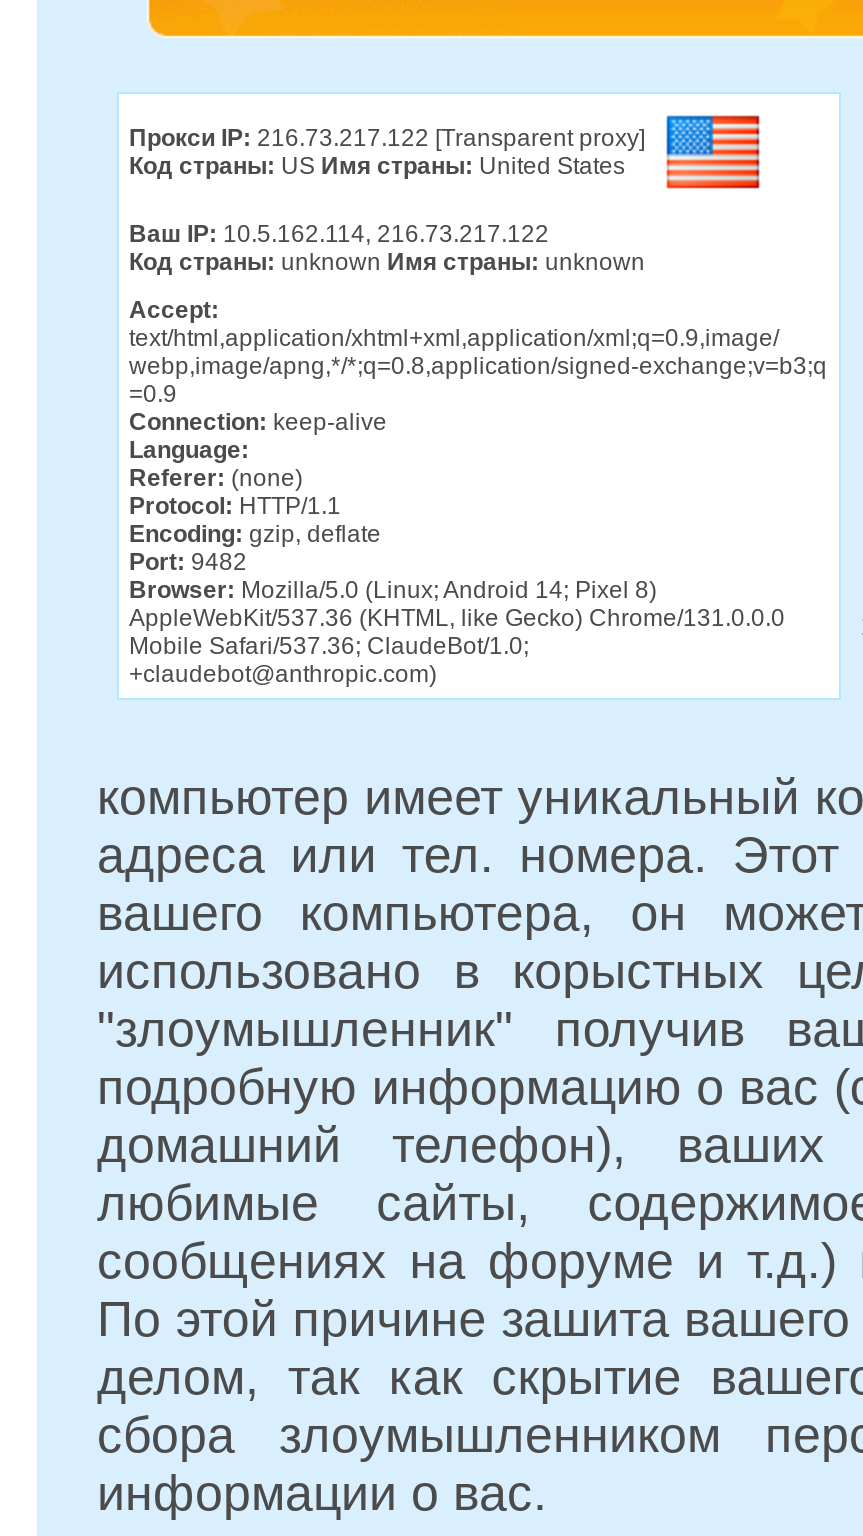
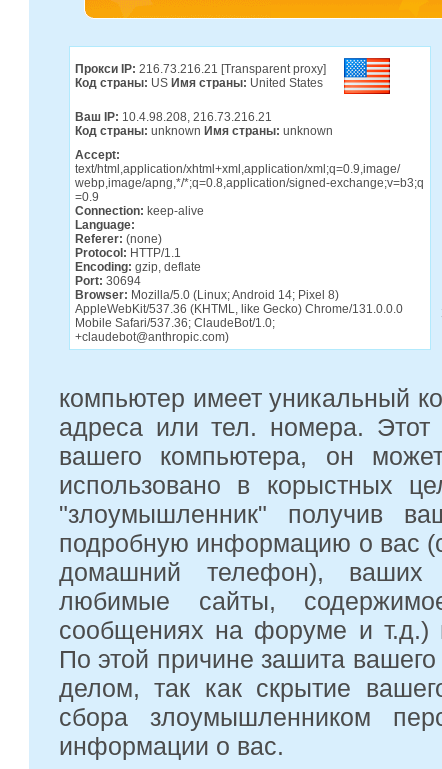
- Прокси IP: 216.73.217.122 [Transparent proxy]
+ Прокси IP: 216.73.216.21 [Transparent proxy]

- Ваш IP: 10.5.162.114, 216.73.217.122
+ Ваш IP: 10.4.98.208, 216.73.216.21

- Port: 9482
+ Port: 30694
